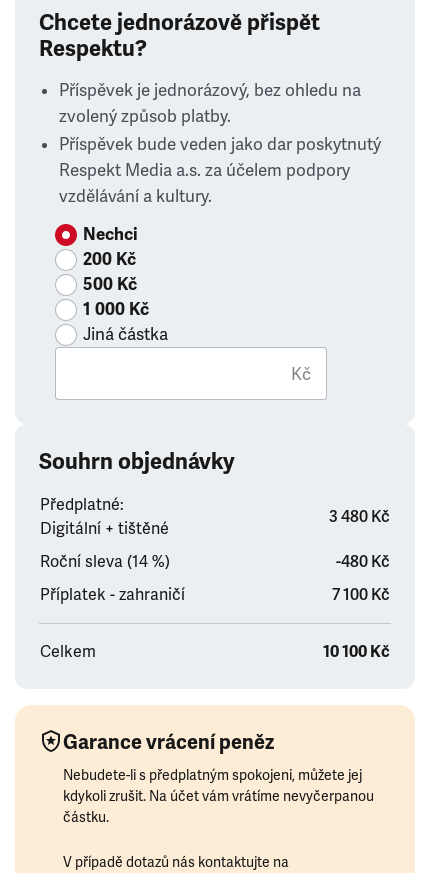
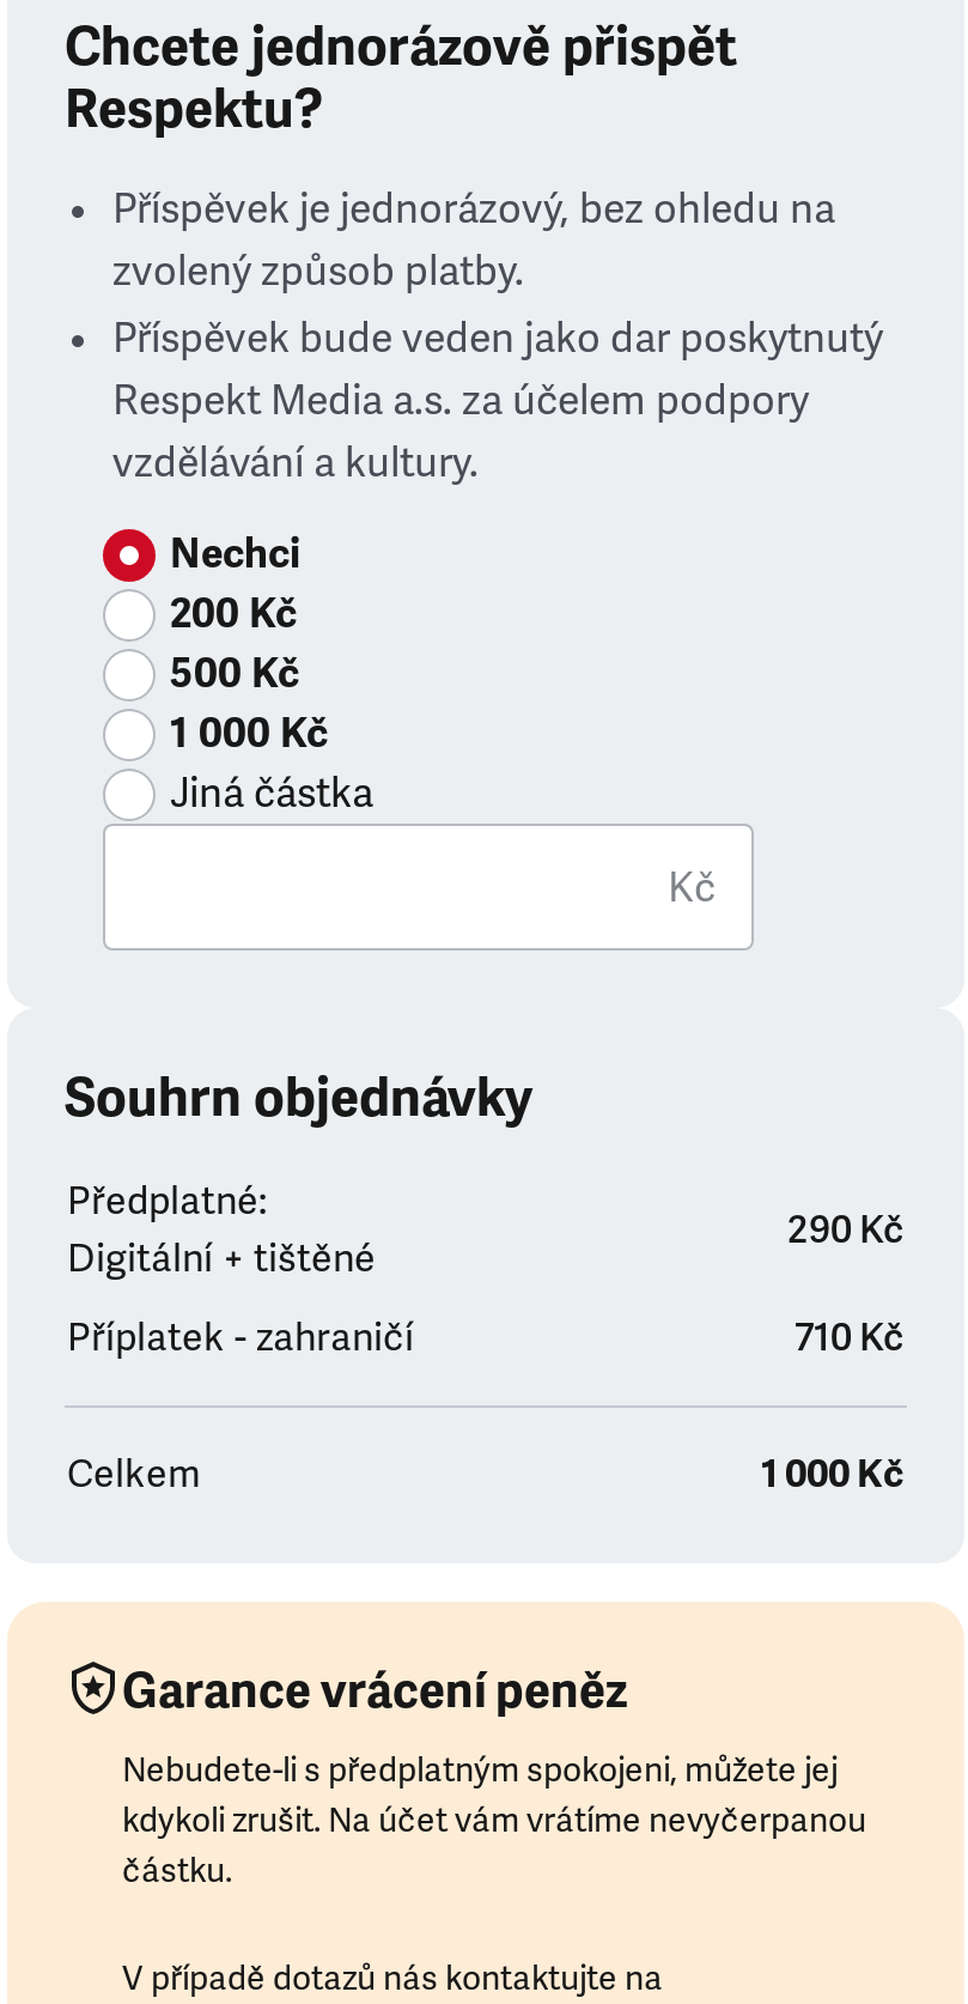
- 3 480 Kč
- Roční sleva (14 %)
- -480 Kč
+ 290 Kč

- 7 100 Kč
+ 710 Kč

- 10 100 Kč
+ 1 000 Kč
